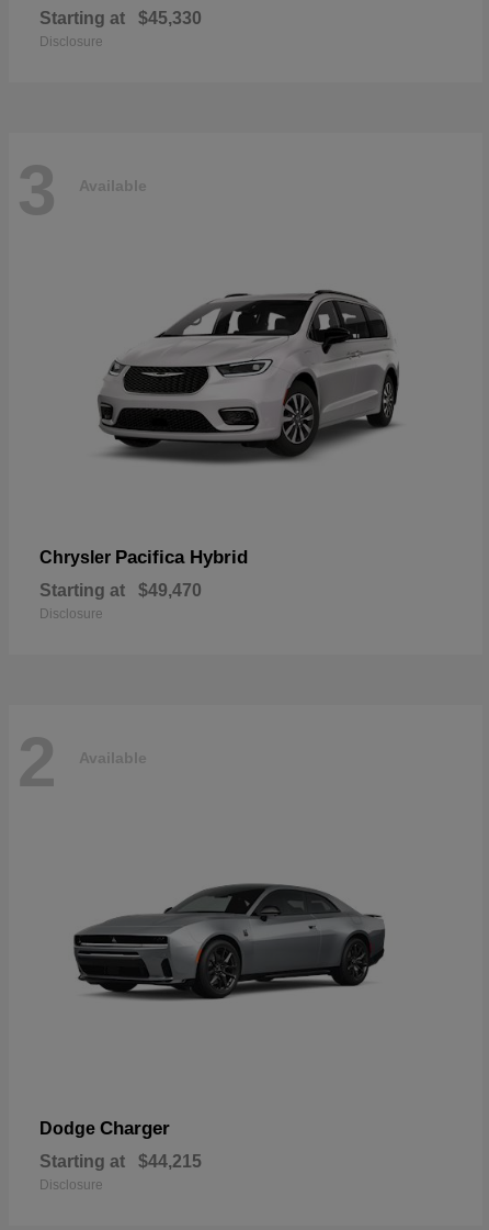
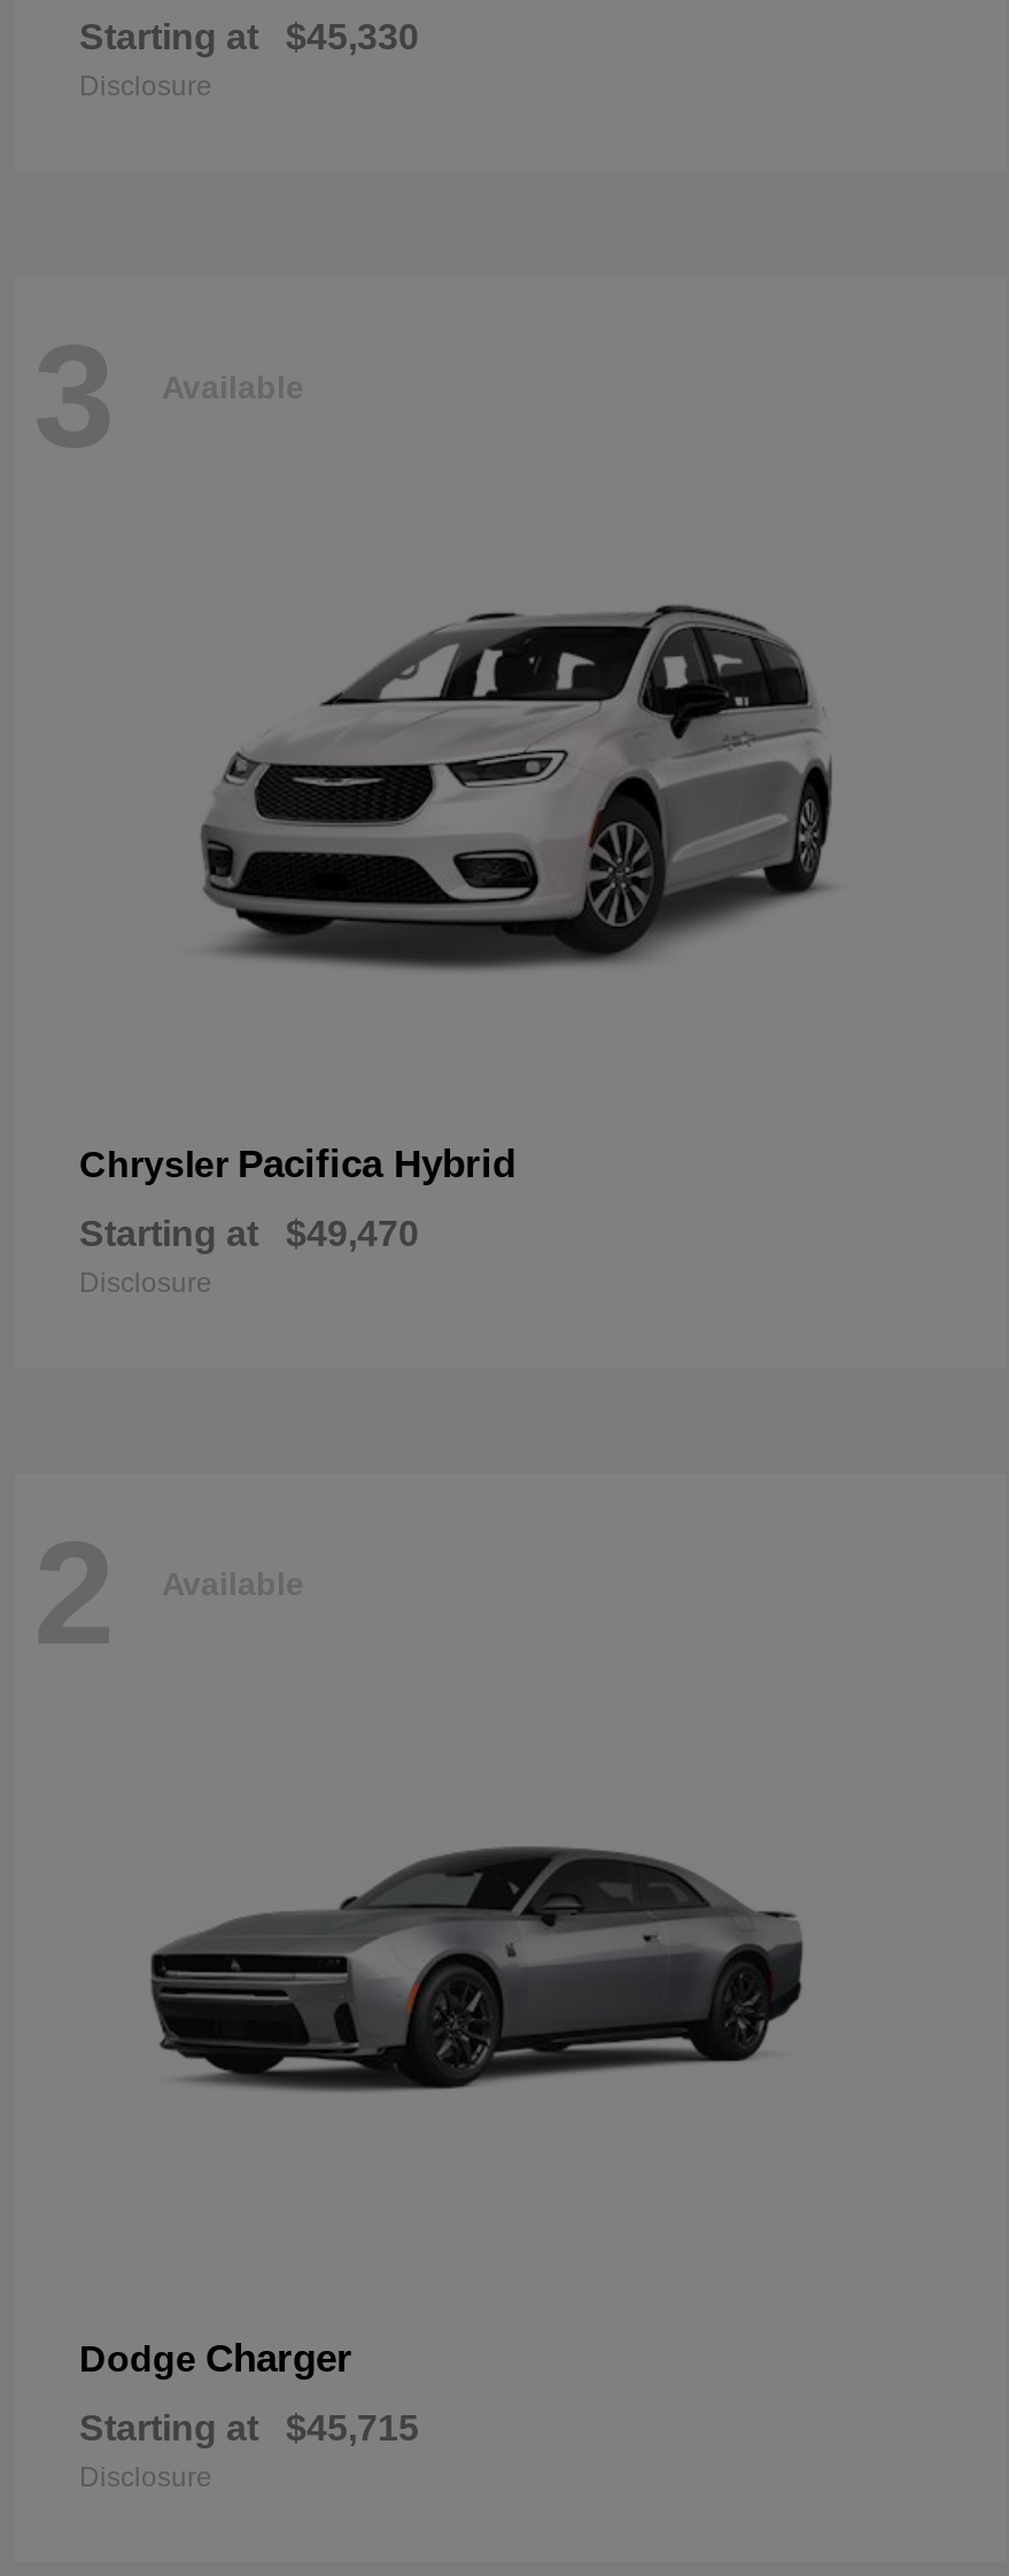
- Starting at $44,215
+ Starting at $45,715
